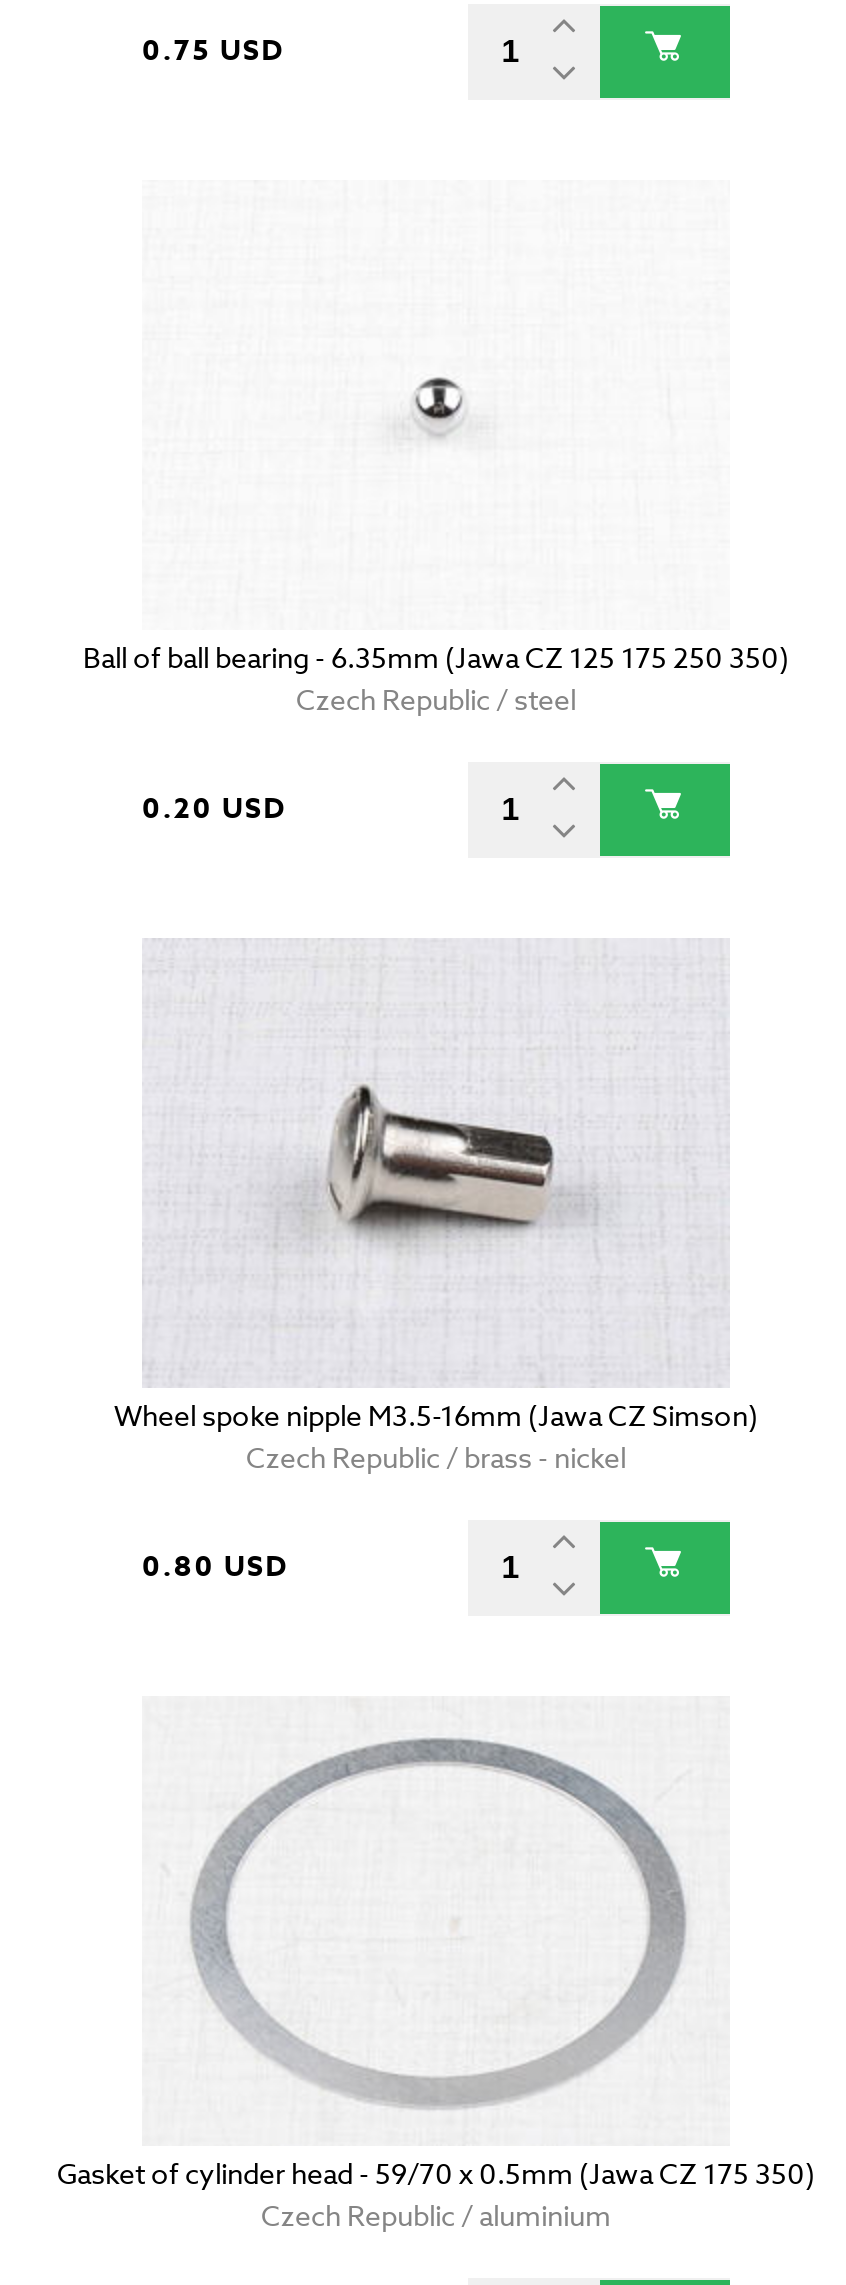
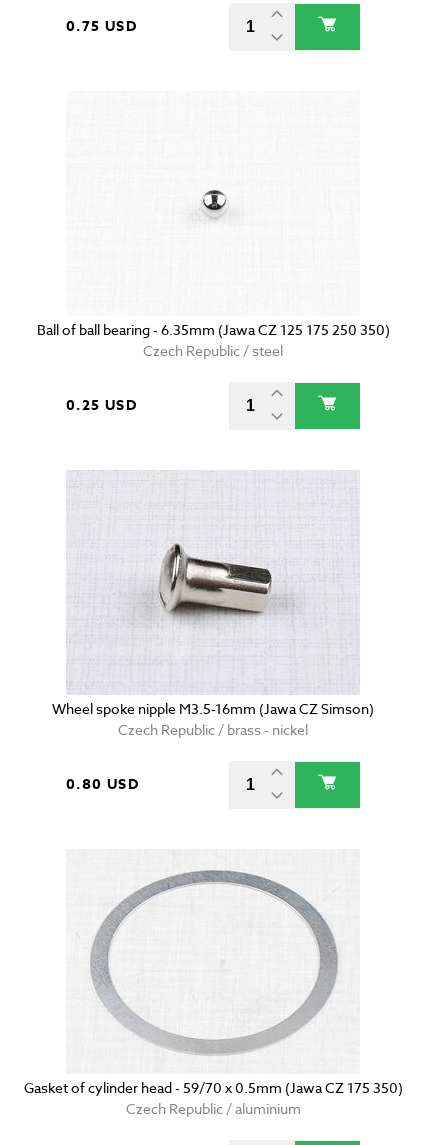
- 0.20 USD
+ 0.25 USD
